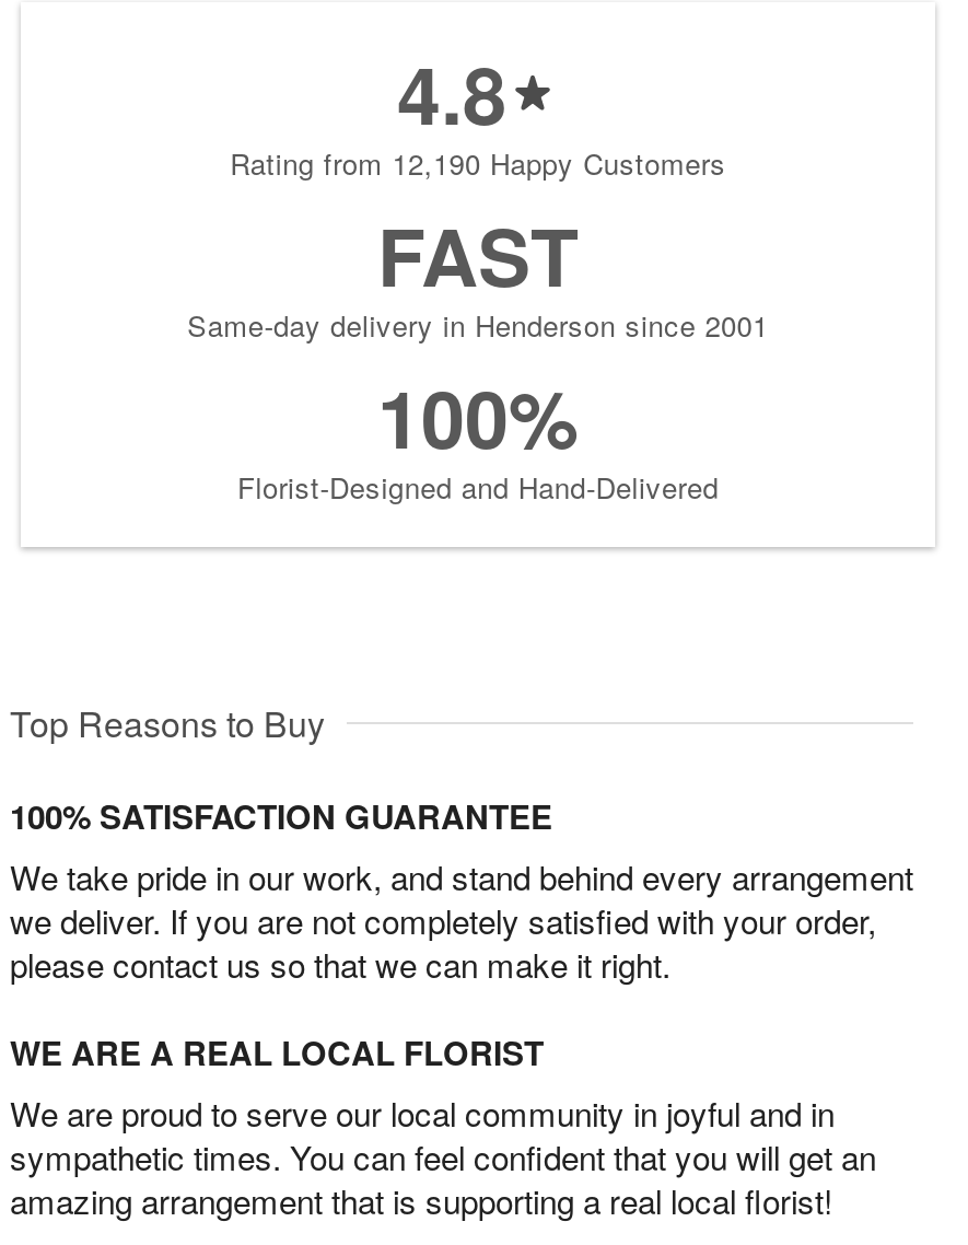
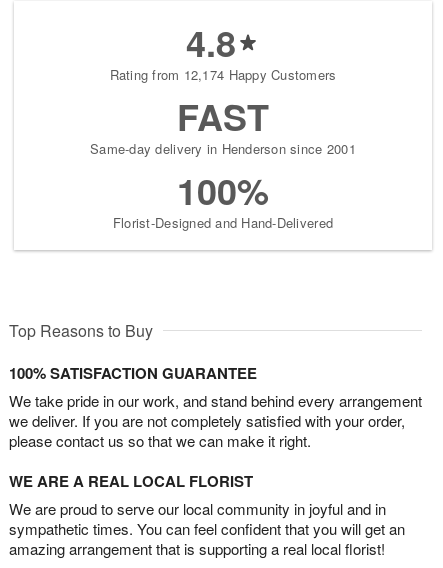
- Rating from 12,190 Happy Customers
+ Rating from 12,174 Happy Customers
